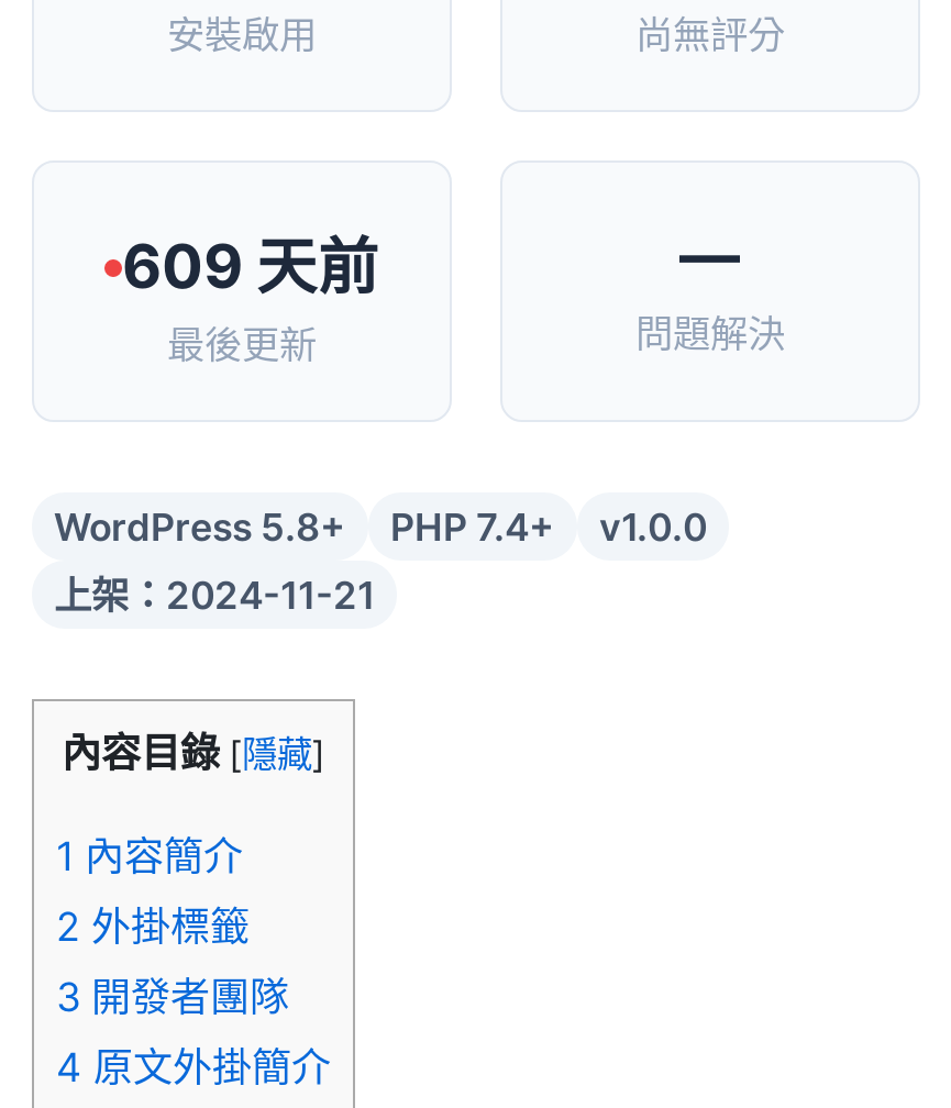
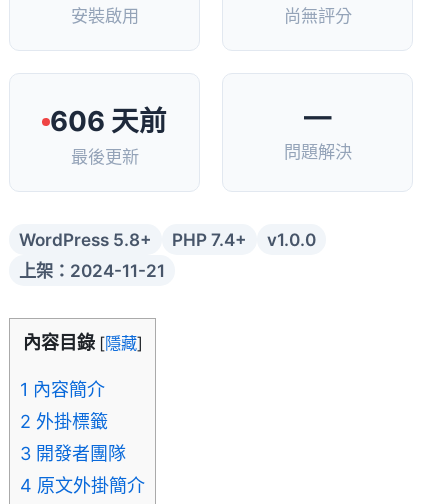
- 609 天前
+ 606 天前
